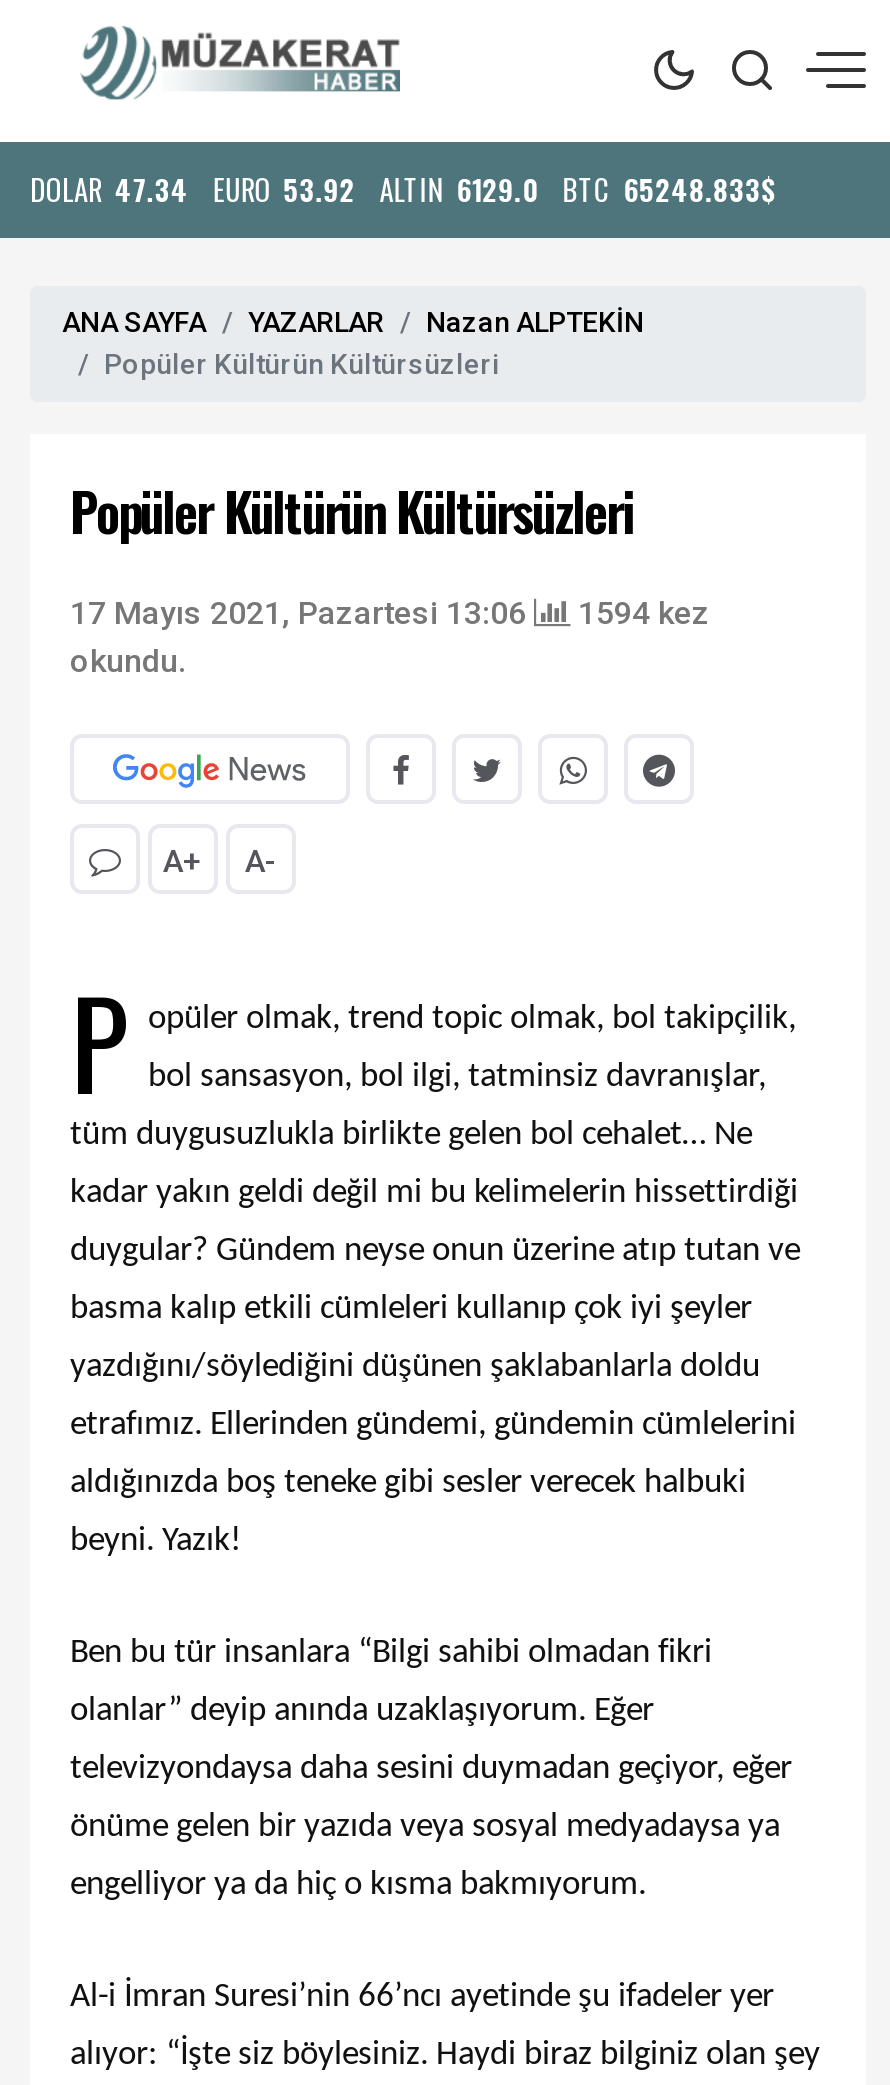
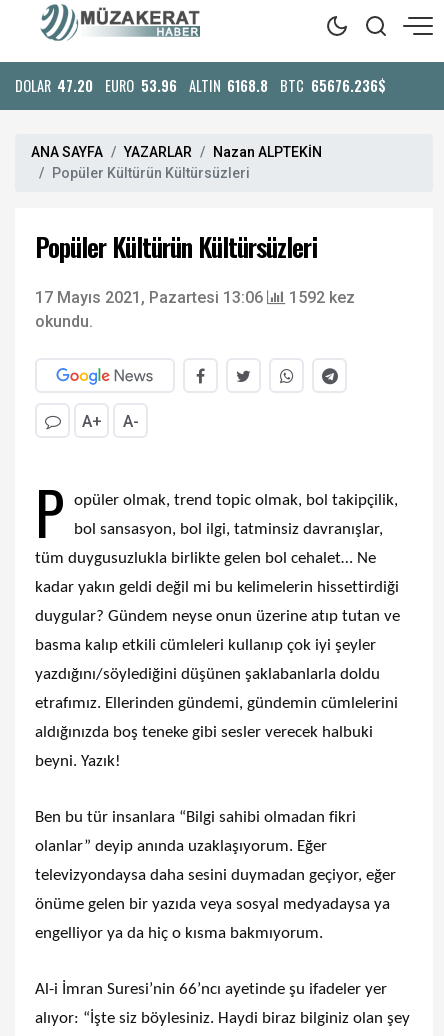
- DOLAR 47.34 EURO 53.92 ALTIN 6129.0 BTC 65248.833$
+ DOLAR 47.20 EURO 53.96 ALTIN 6168.8 BTC 65676.236$

- 17 Mayıs 2021, Pazartesi 13:06 1594 kez
+ 17 Mayıs 2021, Pazartesi 13:06 1592 kez
